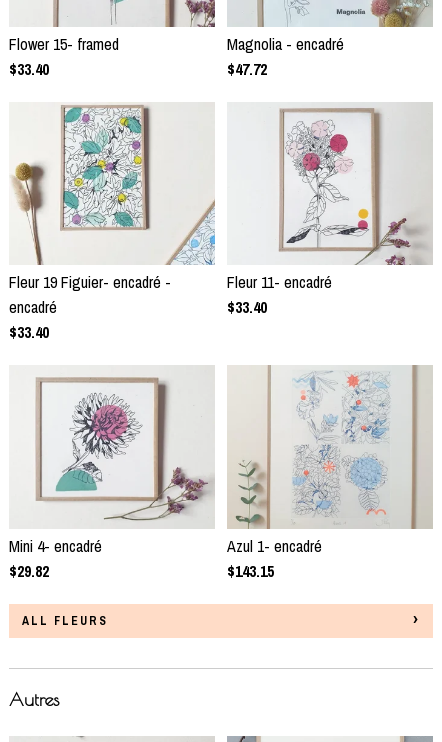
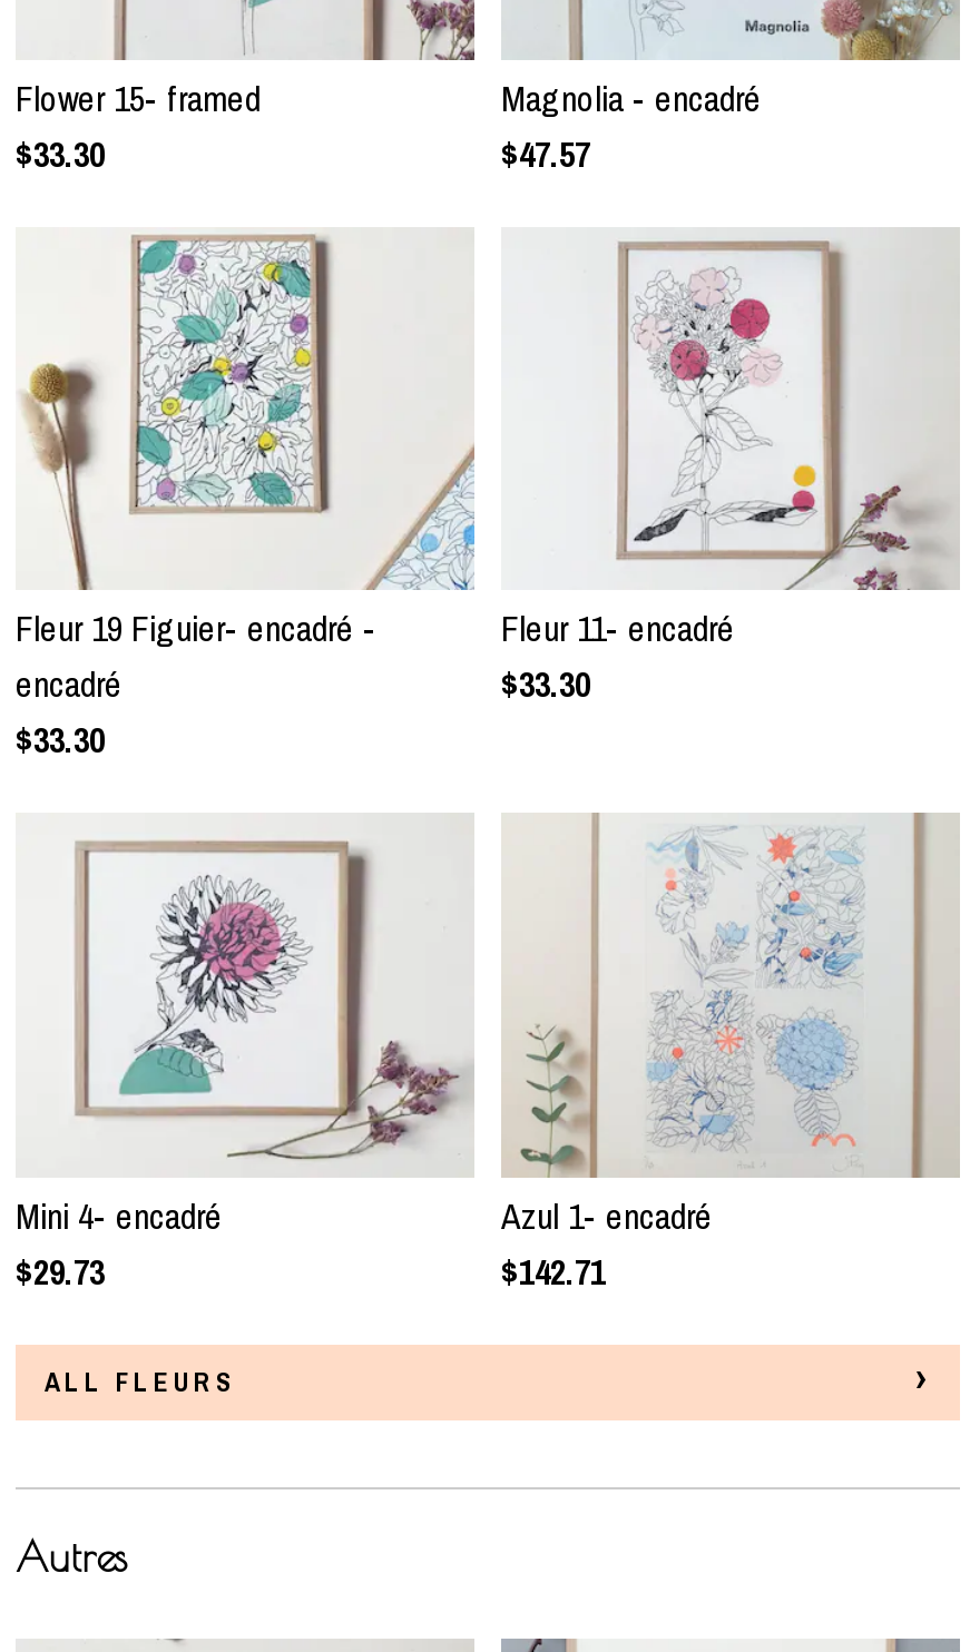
- $33.40
+ $33.30

- $47.72
+ $47.57

- $33.40
+ $33.30

- $33.40
+ $33.30

- $29.82
+ $29.73

- $143.15
+ $142.71
